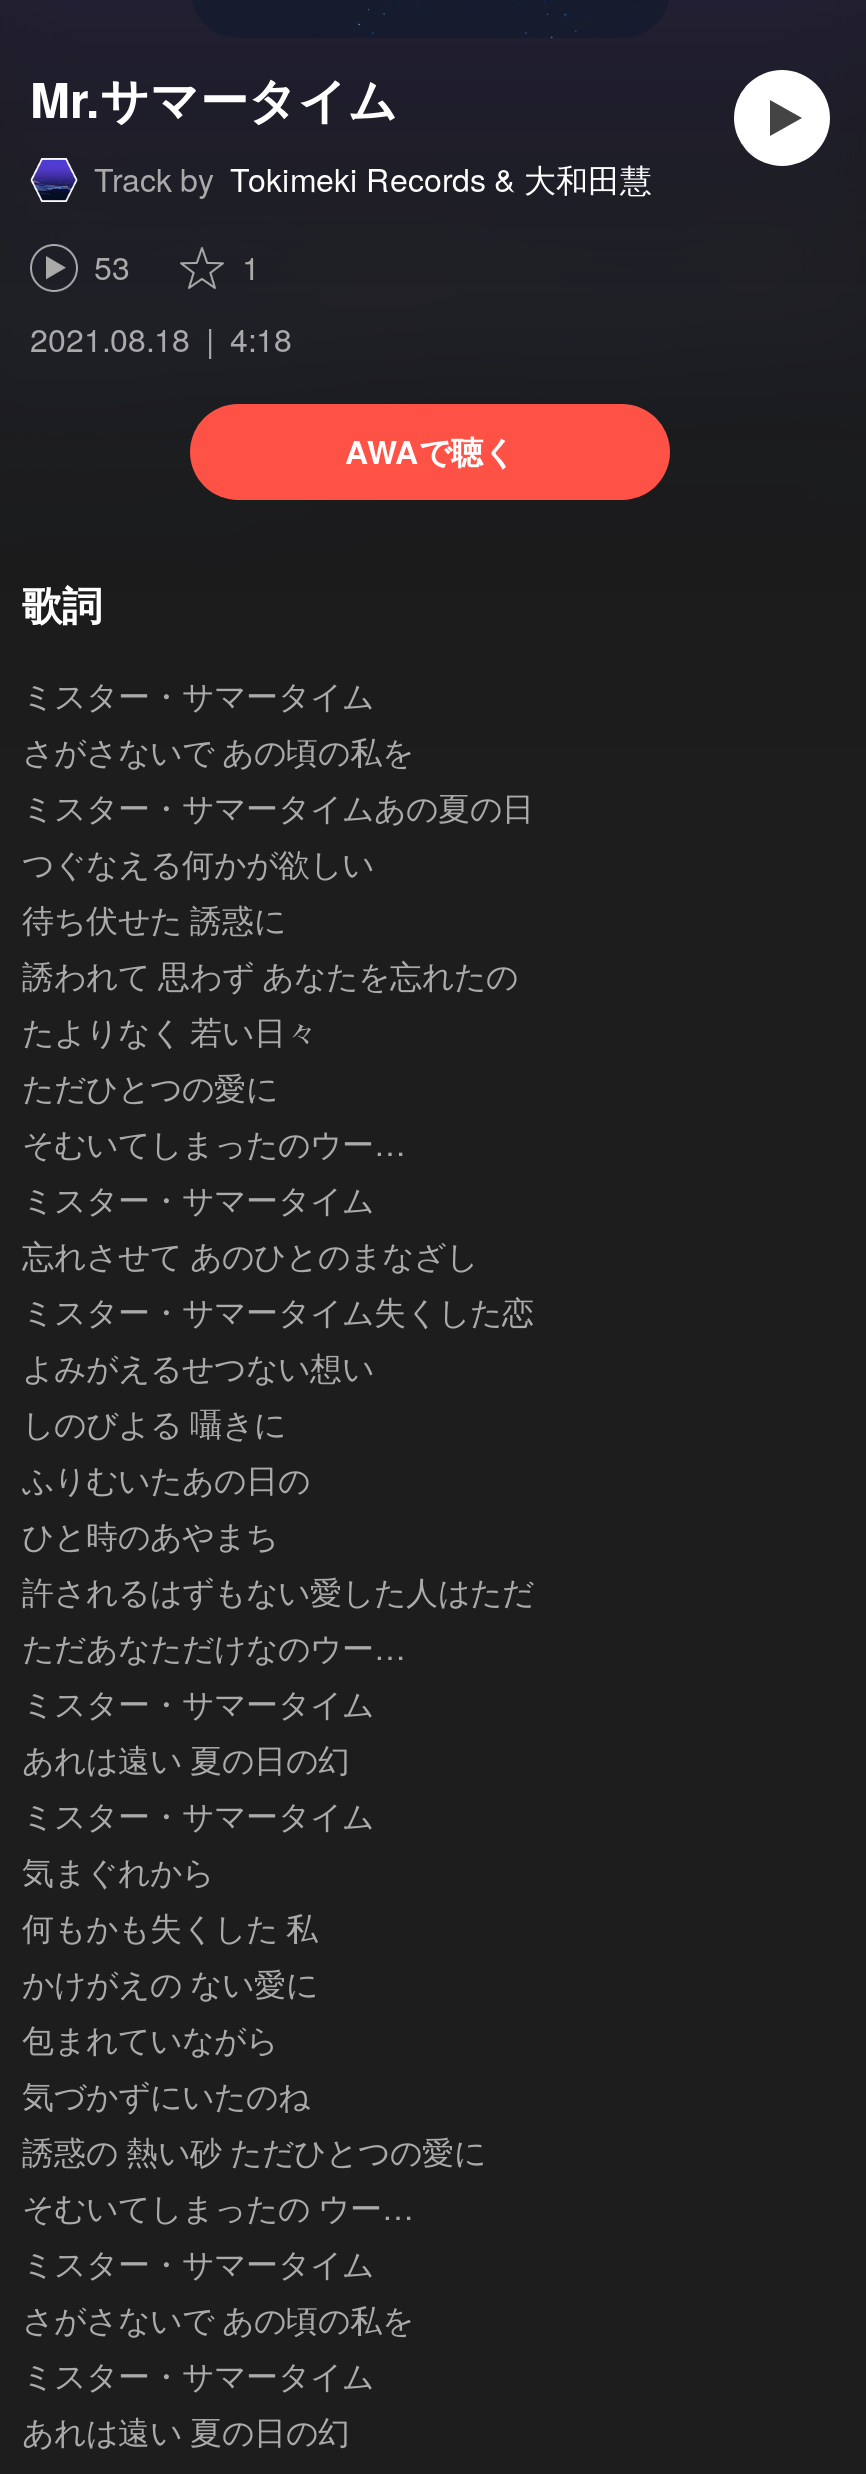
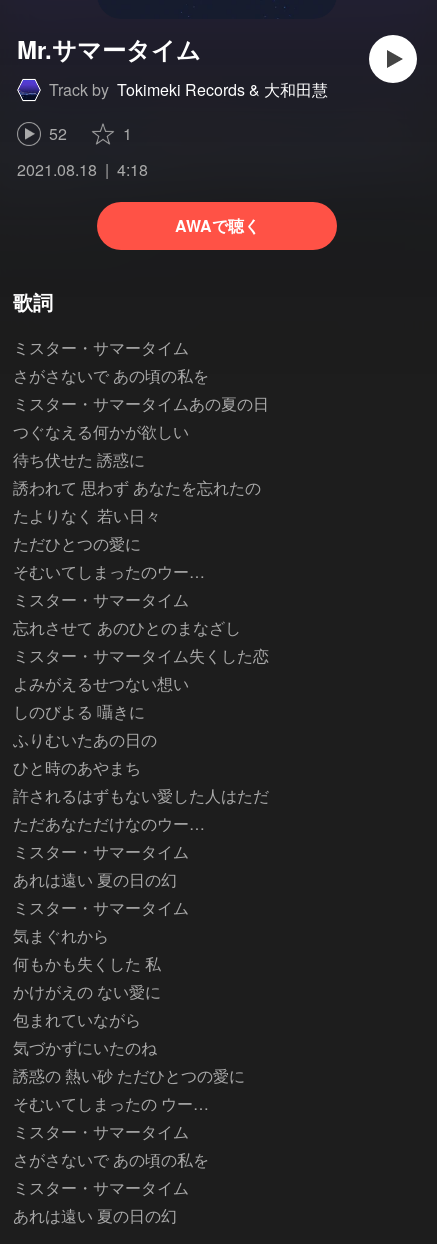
- 53
+ 52
